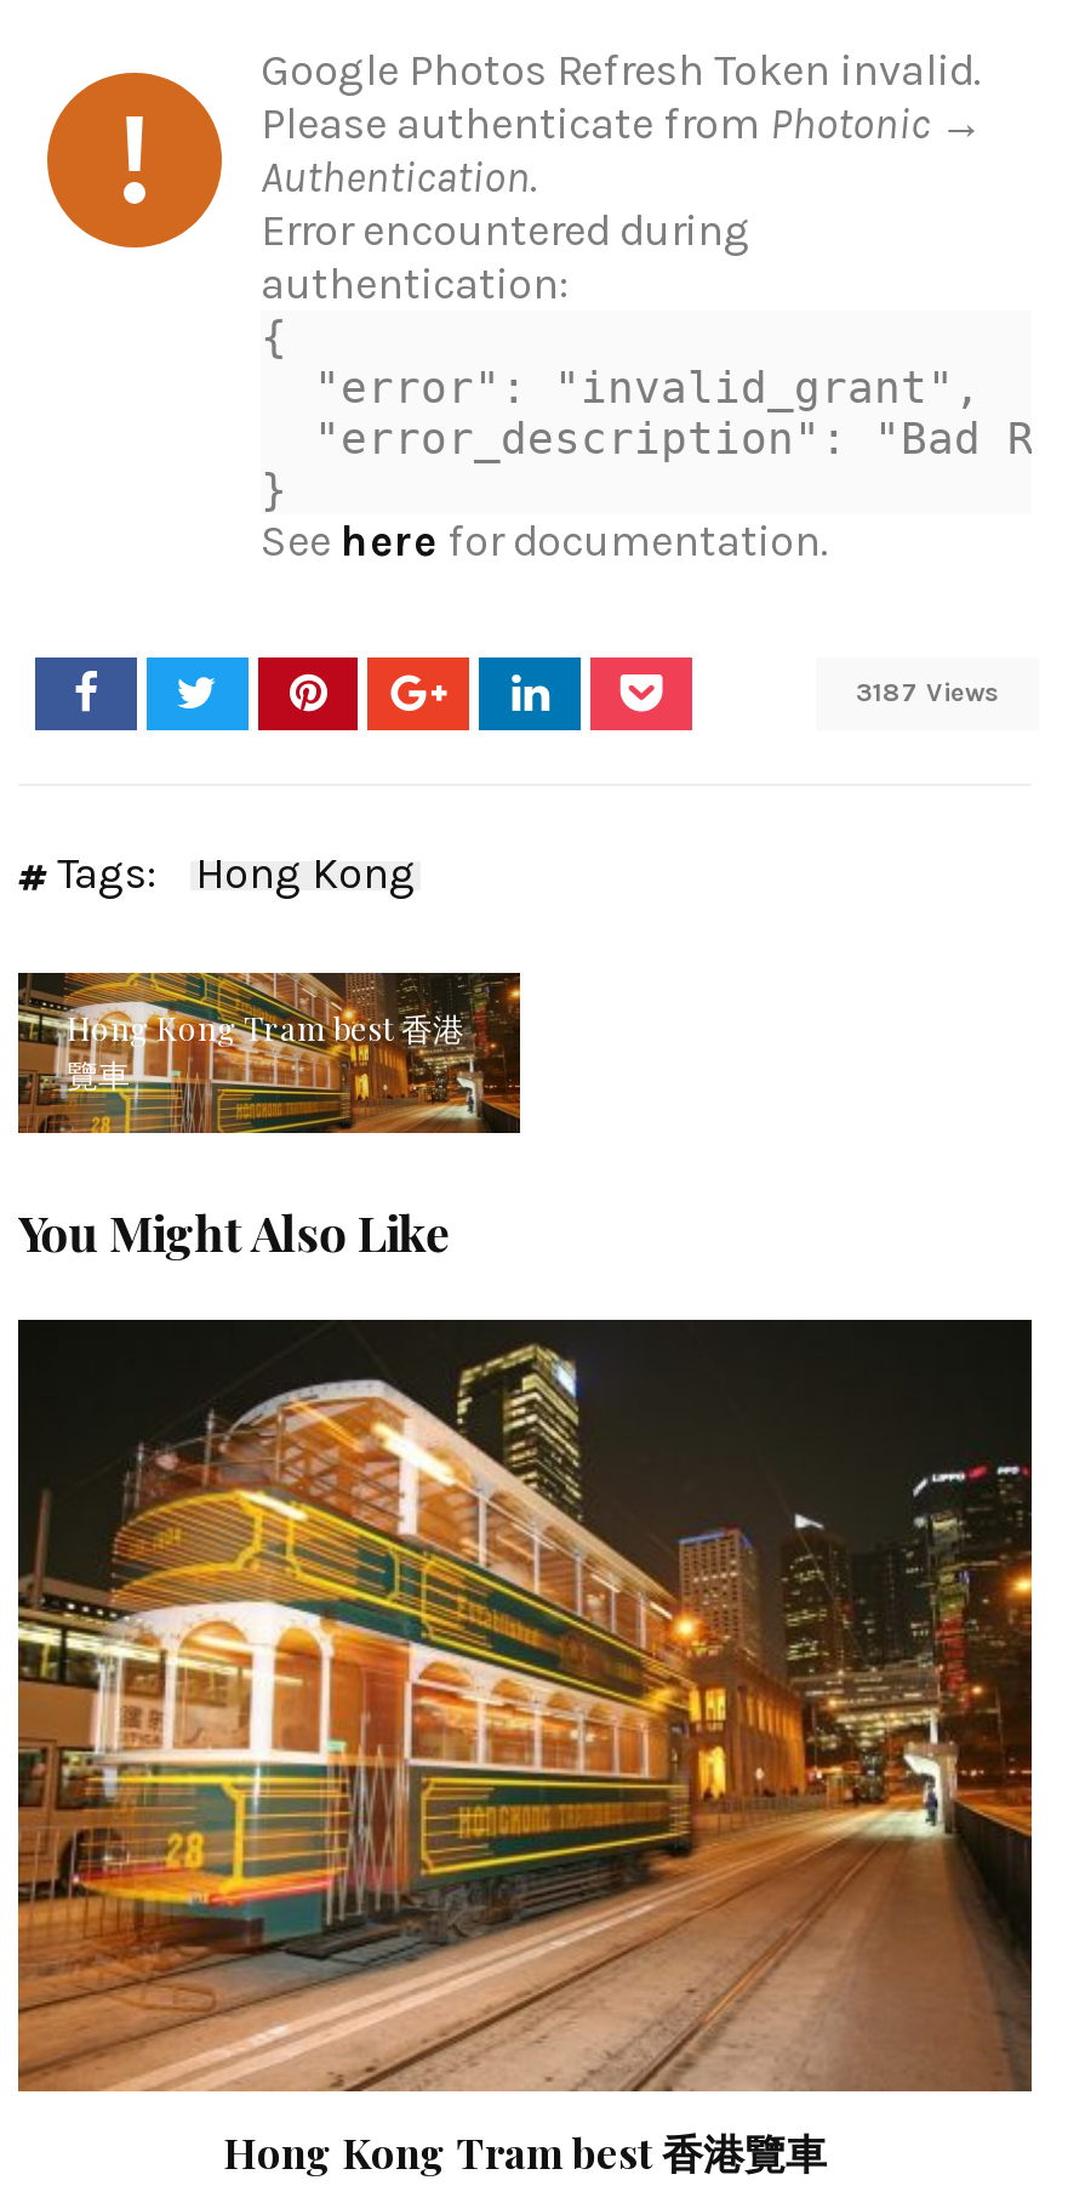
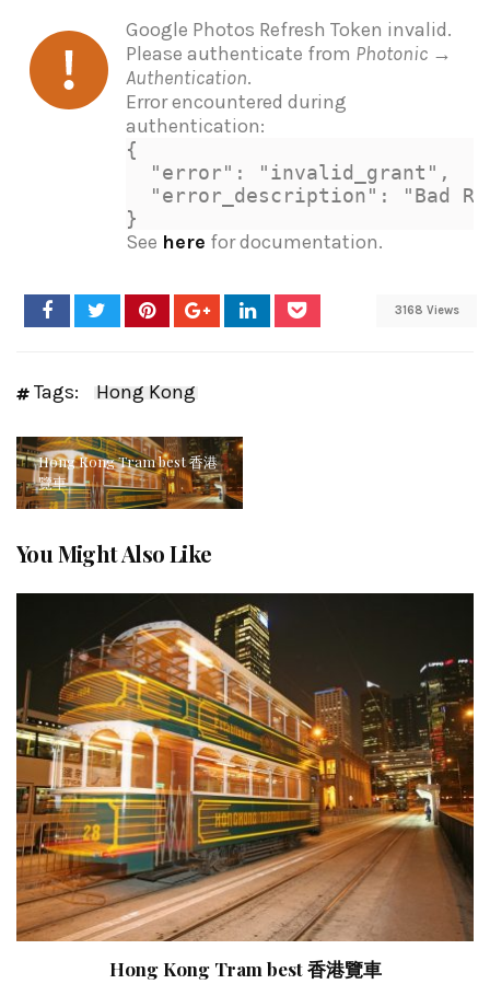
- 3187 Views
+ 3168 Views
